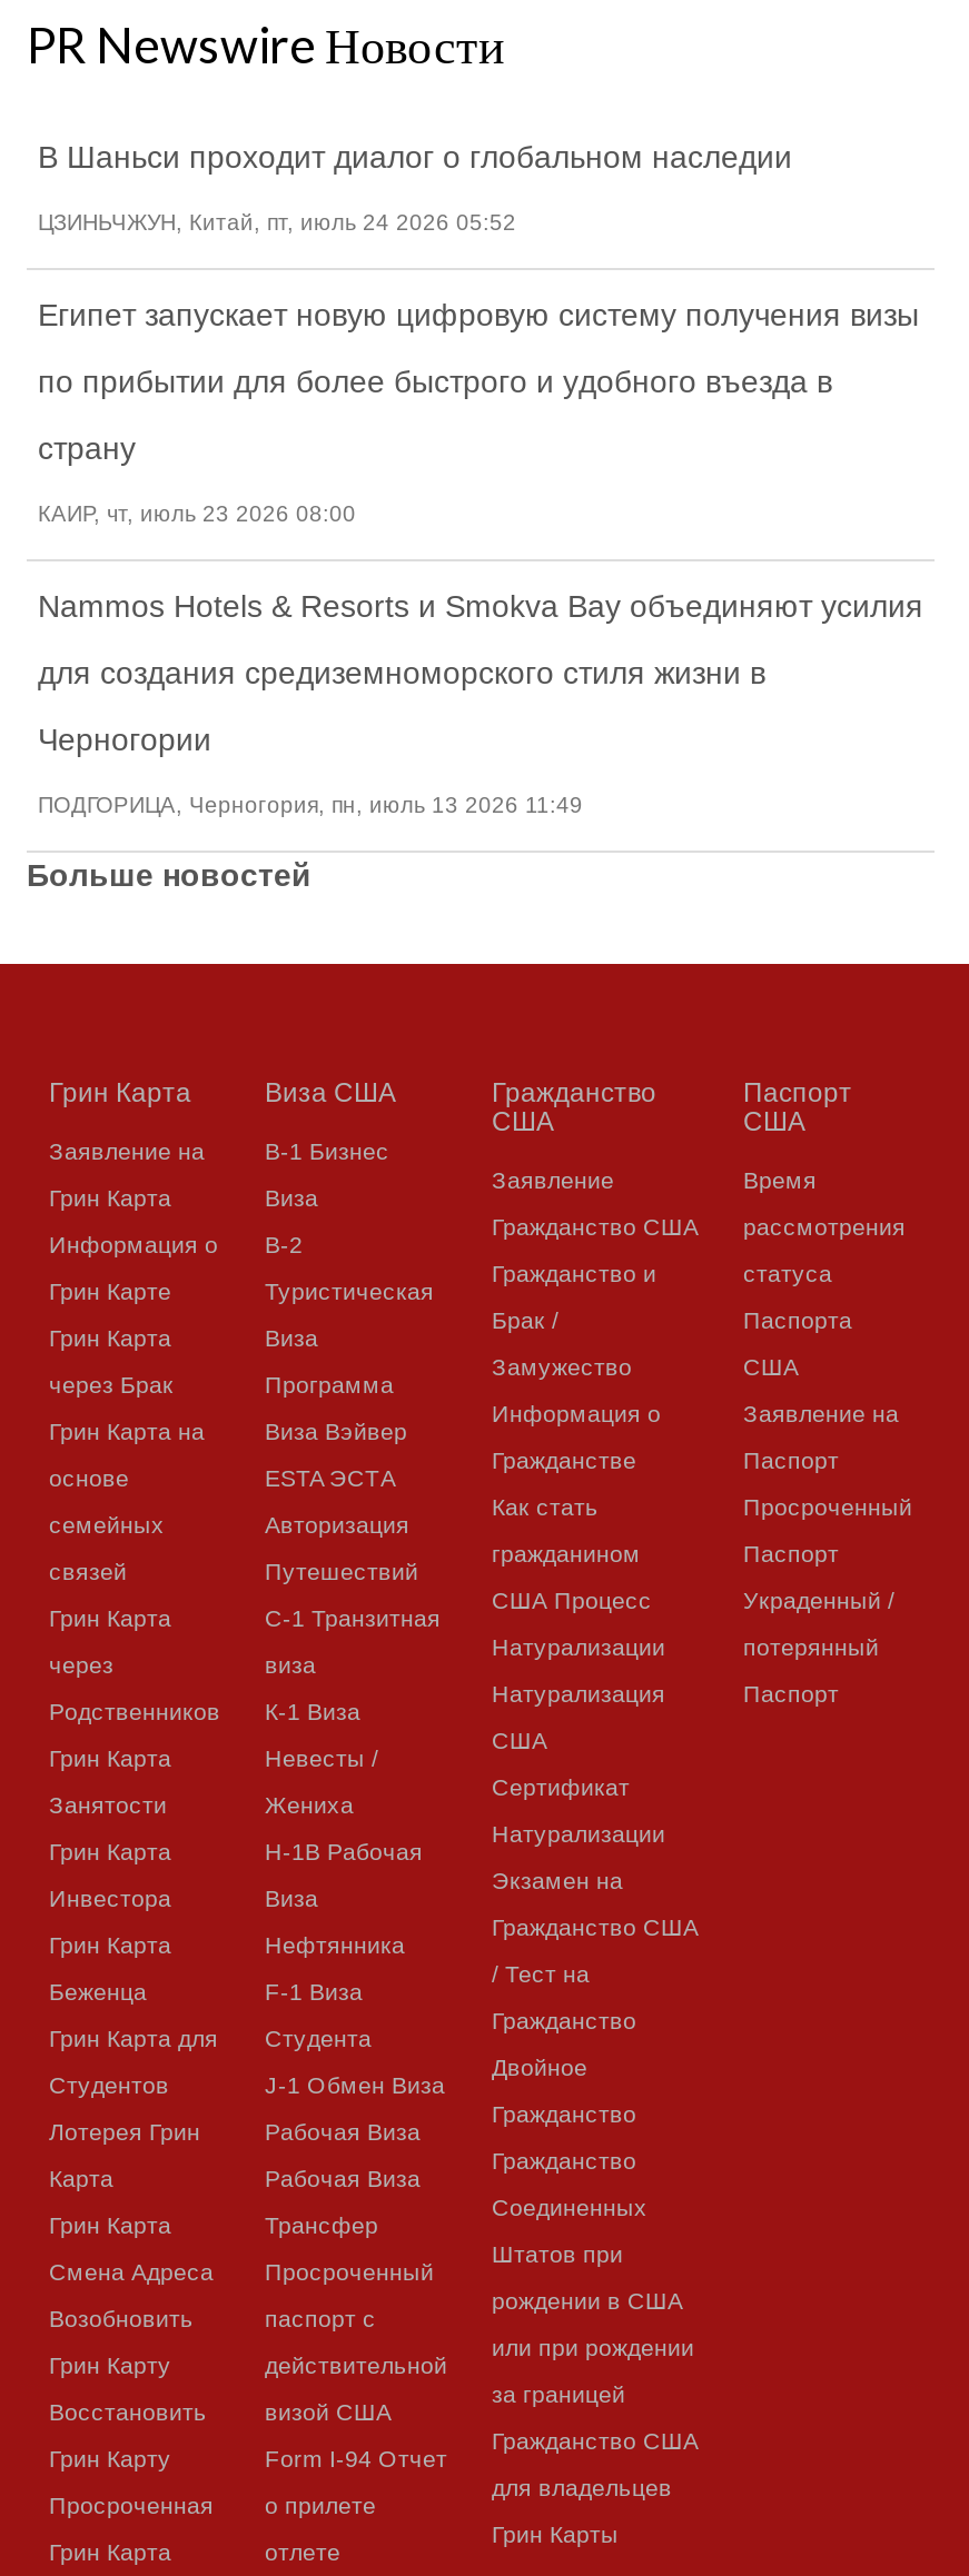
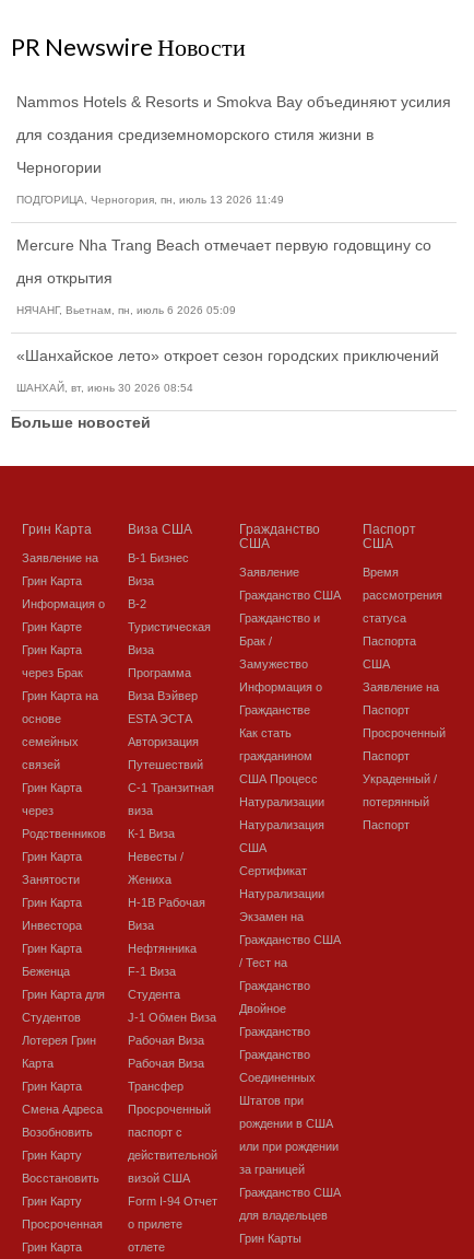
- В Шаньси проходит диалог о глобальном наследии
- ЦЗИНЬЧЖУН, Китай, пт, июль 24 2026 05:52
- Египет запускает новую цифровую систему получения визы
- по прибытии для более быстрого и удобного въезда в
- страну
- КАИР, чт, июль 23 2026 08:00

moved up: Nammos Hotels & Resorts и Smokva Bay объединяют усилия | для создания средиземноморского стиля жизни в | Черногории | ПОДГОРИЦА, Черногория, пн, июль 13 2026 11:49

+ Mercure Nha Trang Beach отмечает первую годовщину со
+ дня открытия
+ НЯЧАНГ, Вьетнам, пн, июль 6 2026 05:09
+ «Шанхайское лето» откроет сезон городских приключений
+ ШАНХАЙ, вт, июнь 30 2026 08:54
